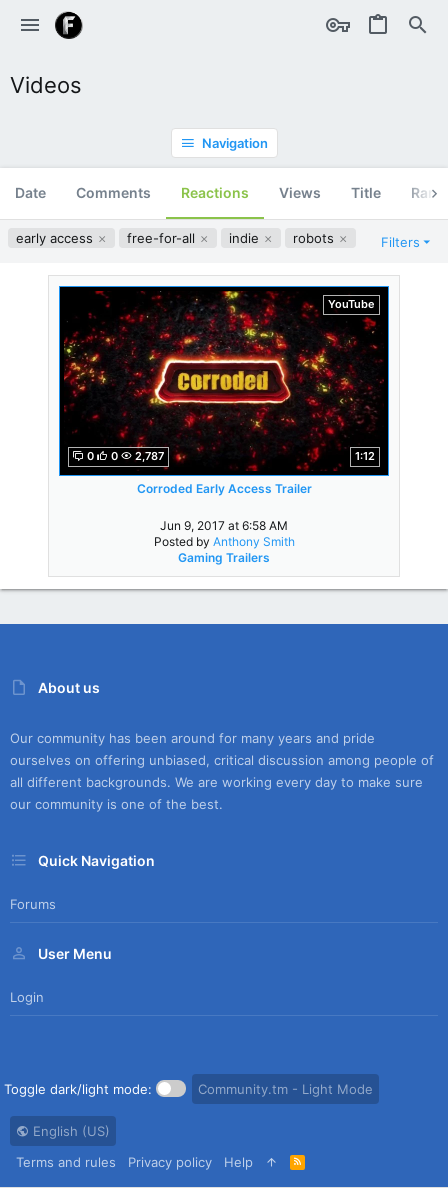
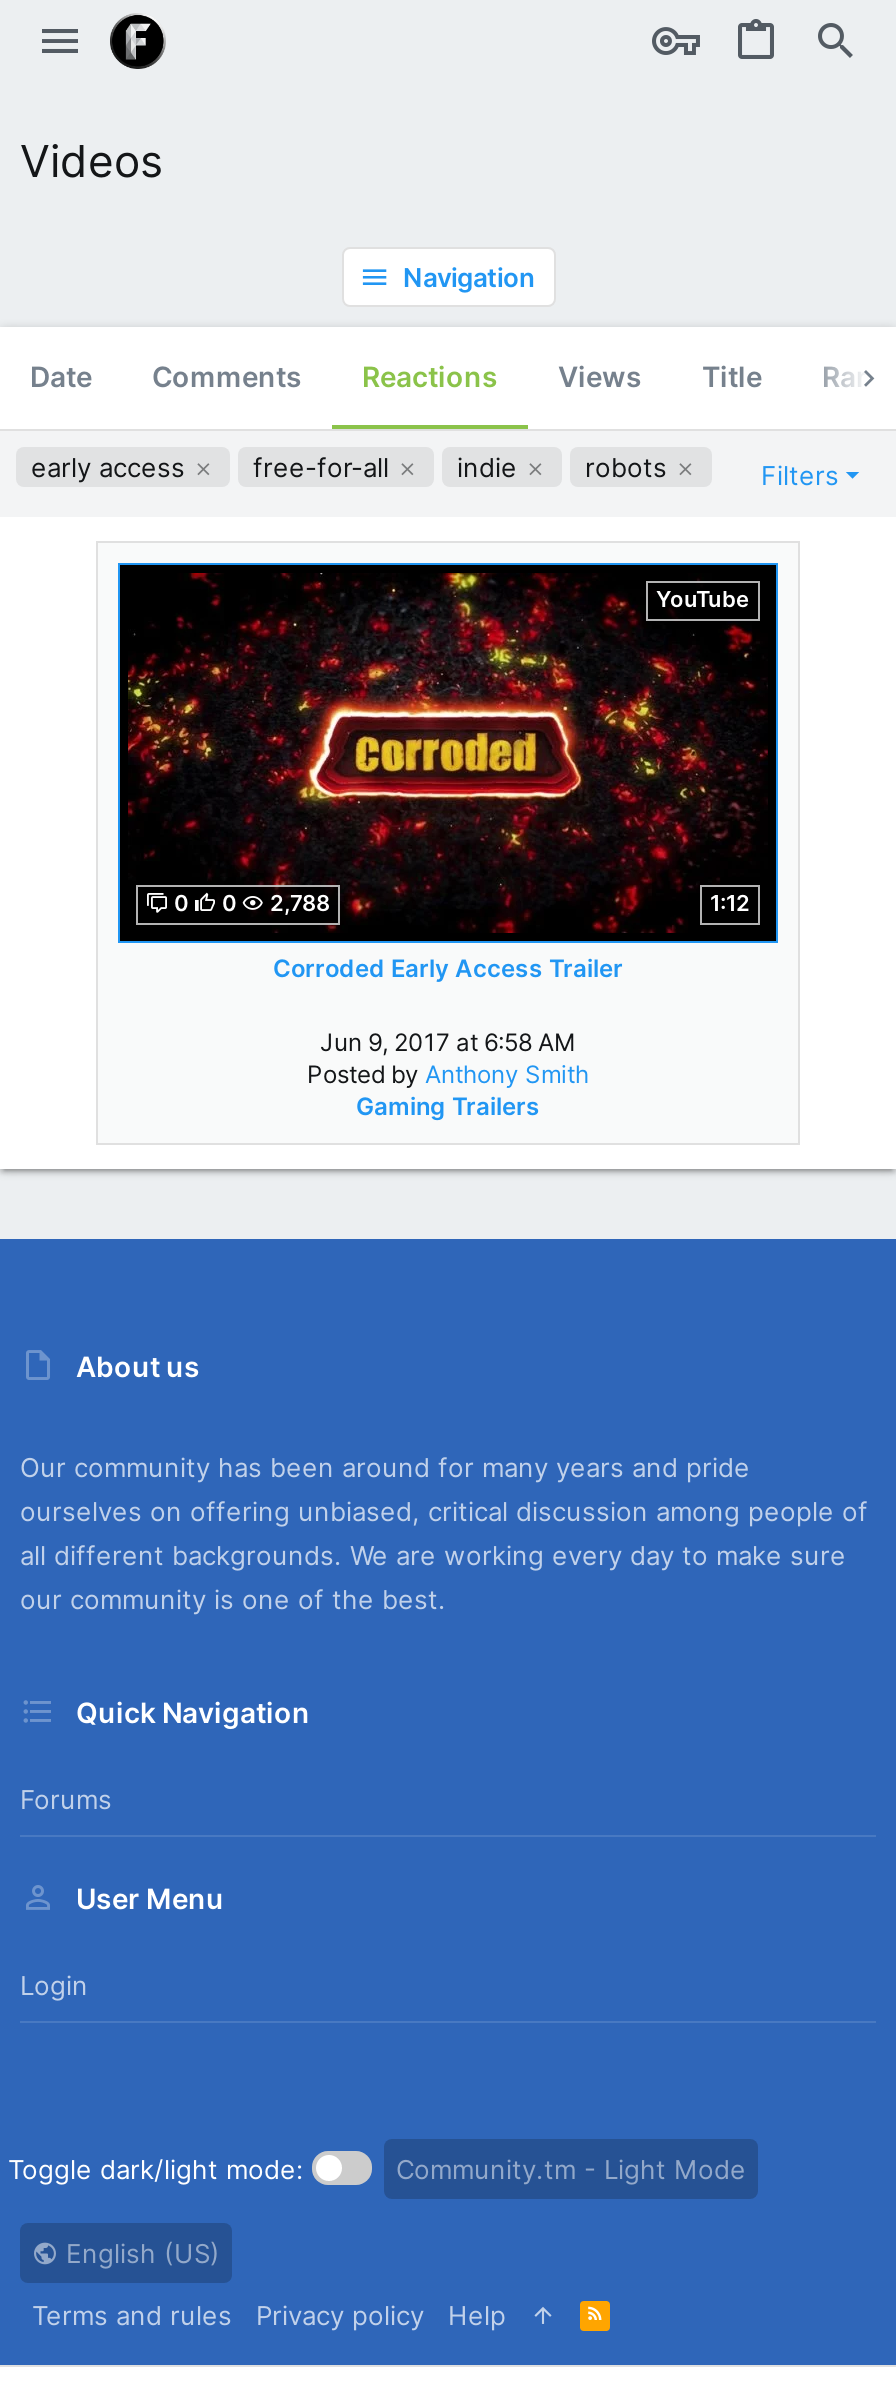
- 2,787
+ 2,788
